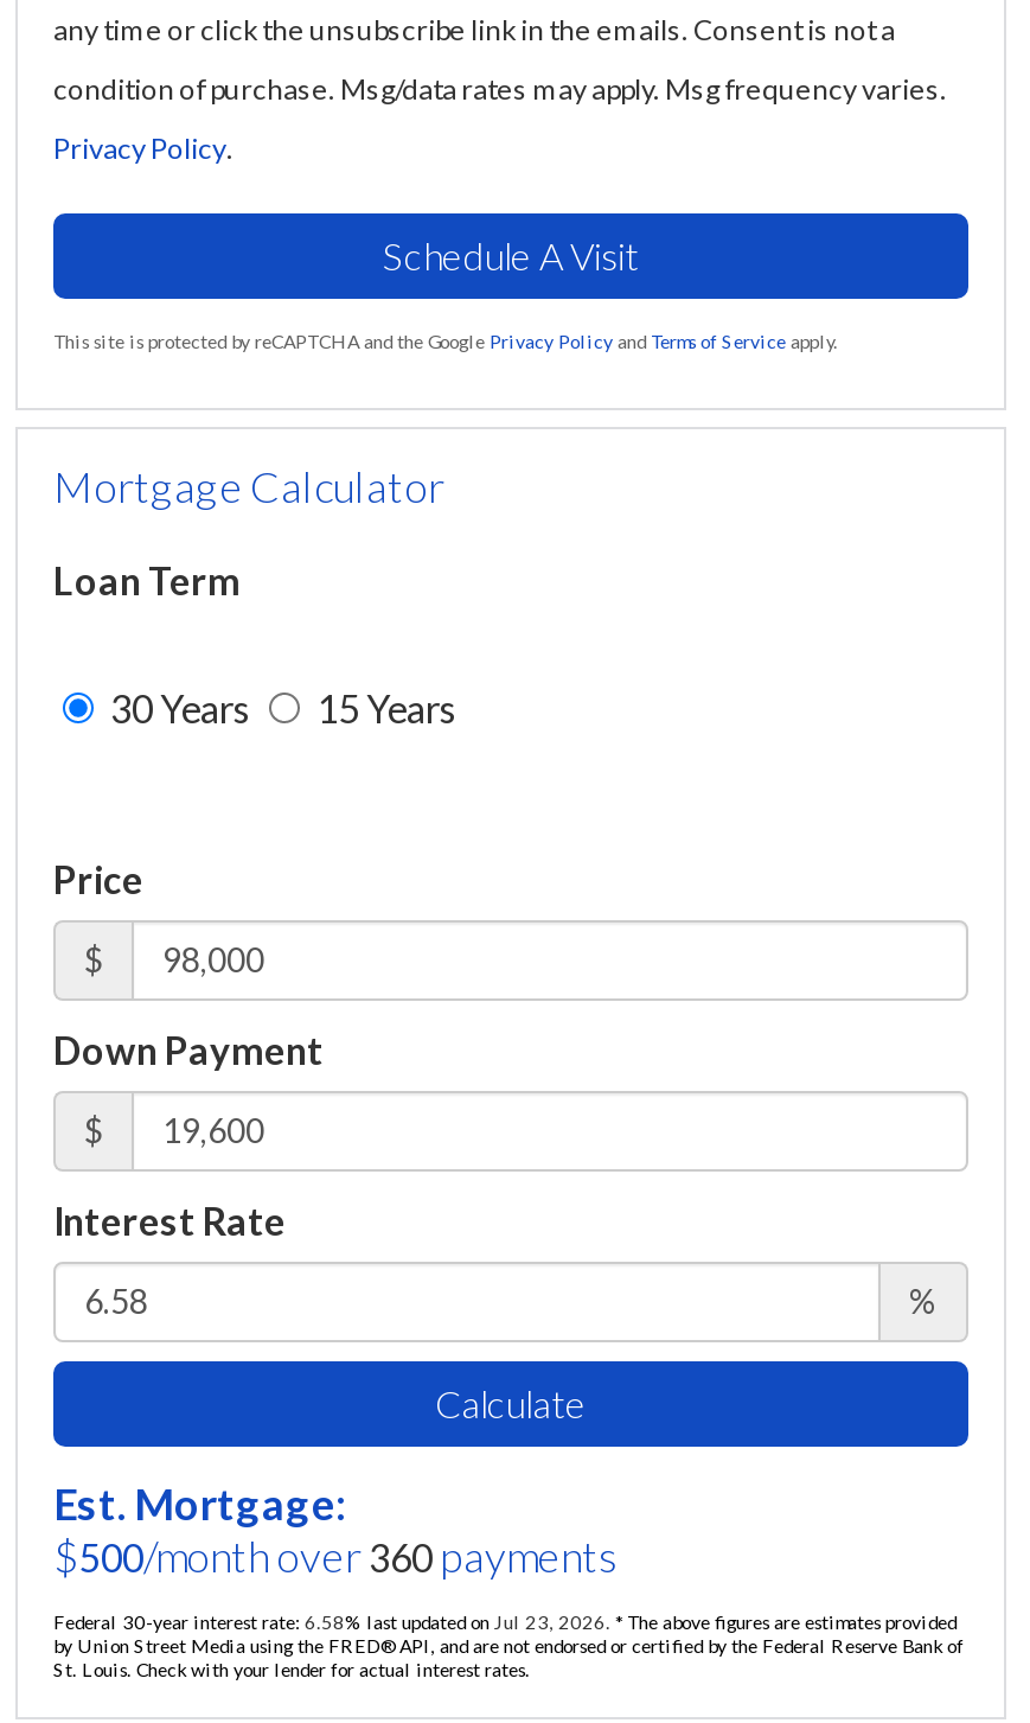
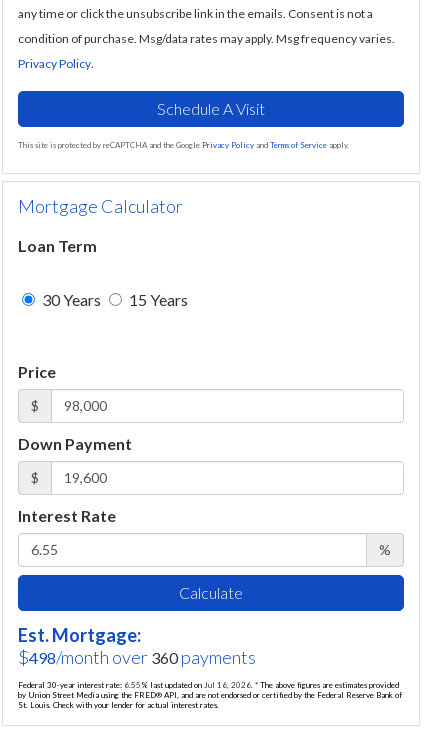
- $500/month over 360 payments
+ $498/month over 360 payments

- Federal 30-year interest rate: 6.58% last updated on Jul 23, 2026. * The above figures are estimates provided
+ Federal 30-year interest rate: 6.55% last updated on Jul 16, 2026. * The above figures are estimates provided
